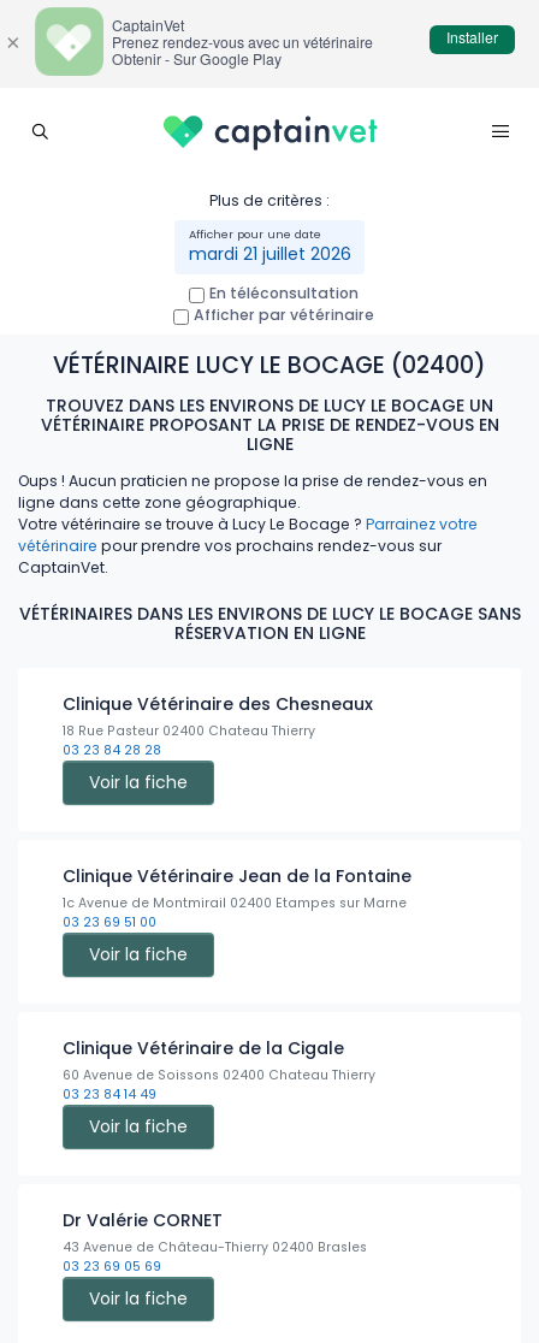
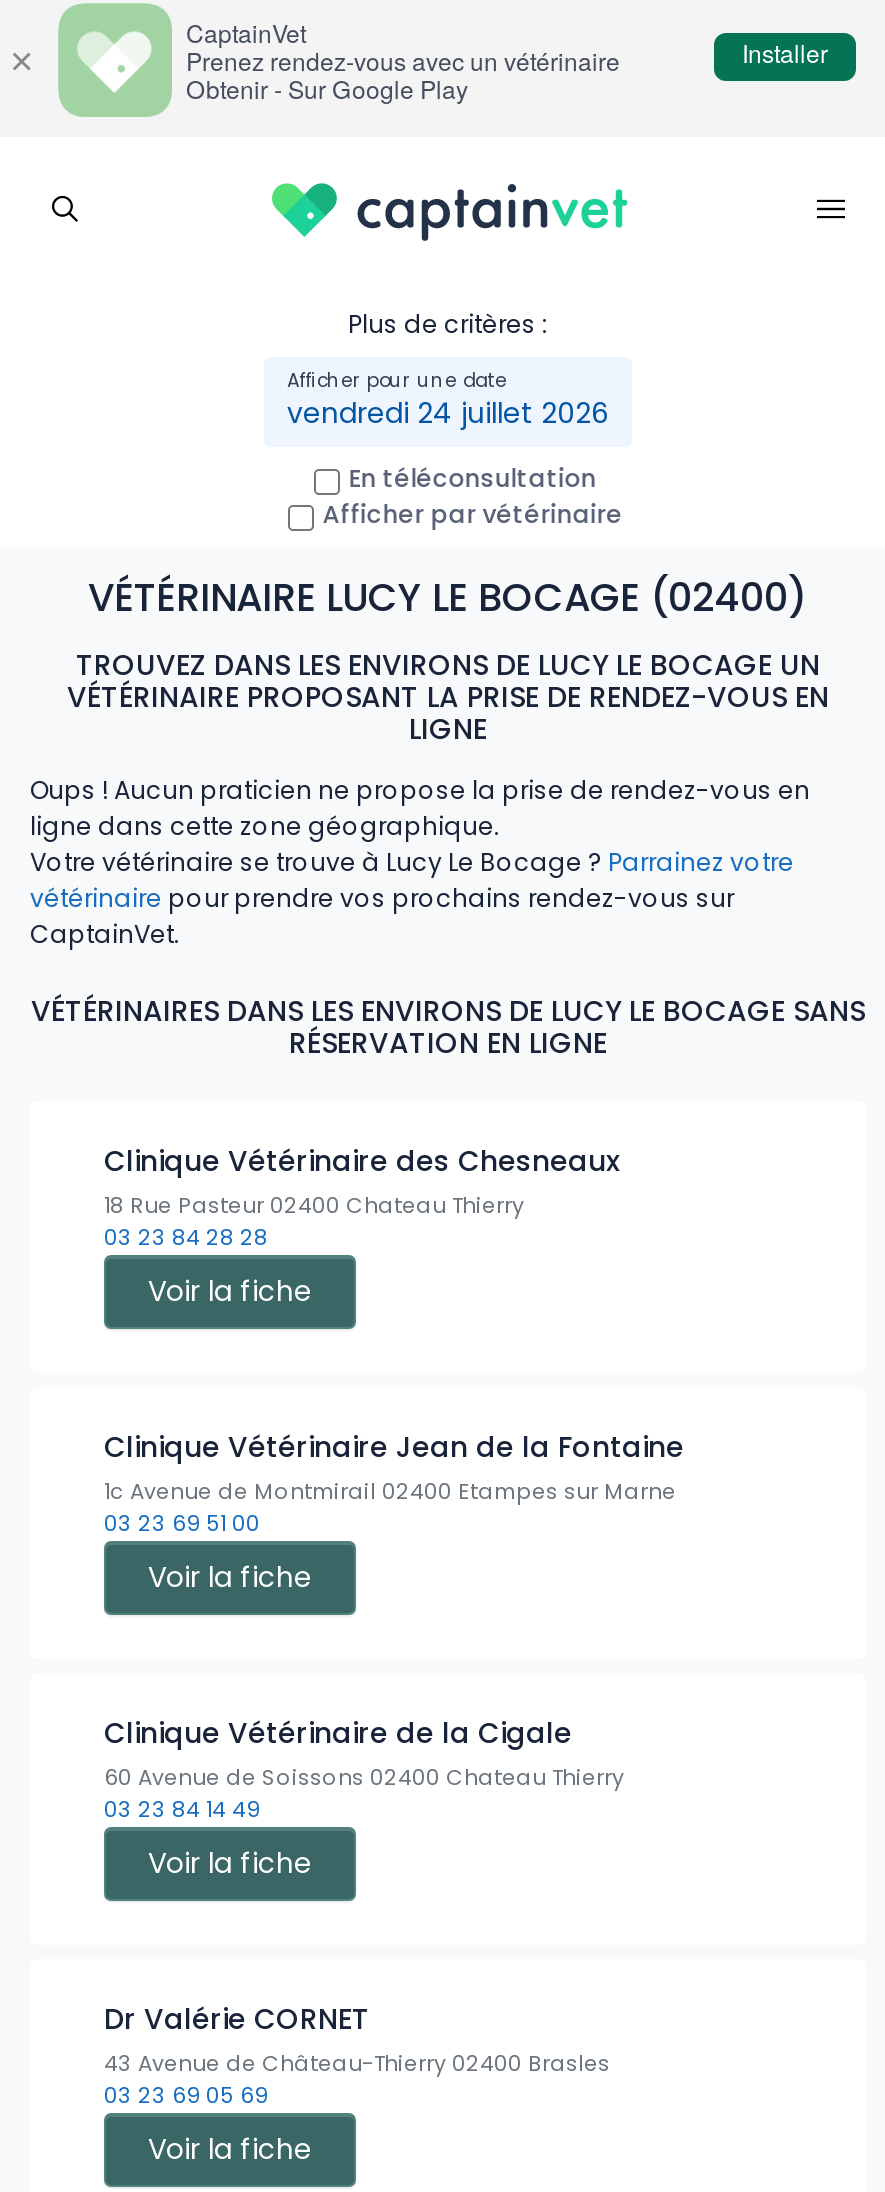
- mardi 21 juillet 2026
+ vendredi 24 juillet 2026
